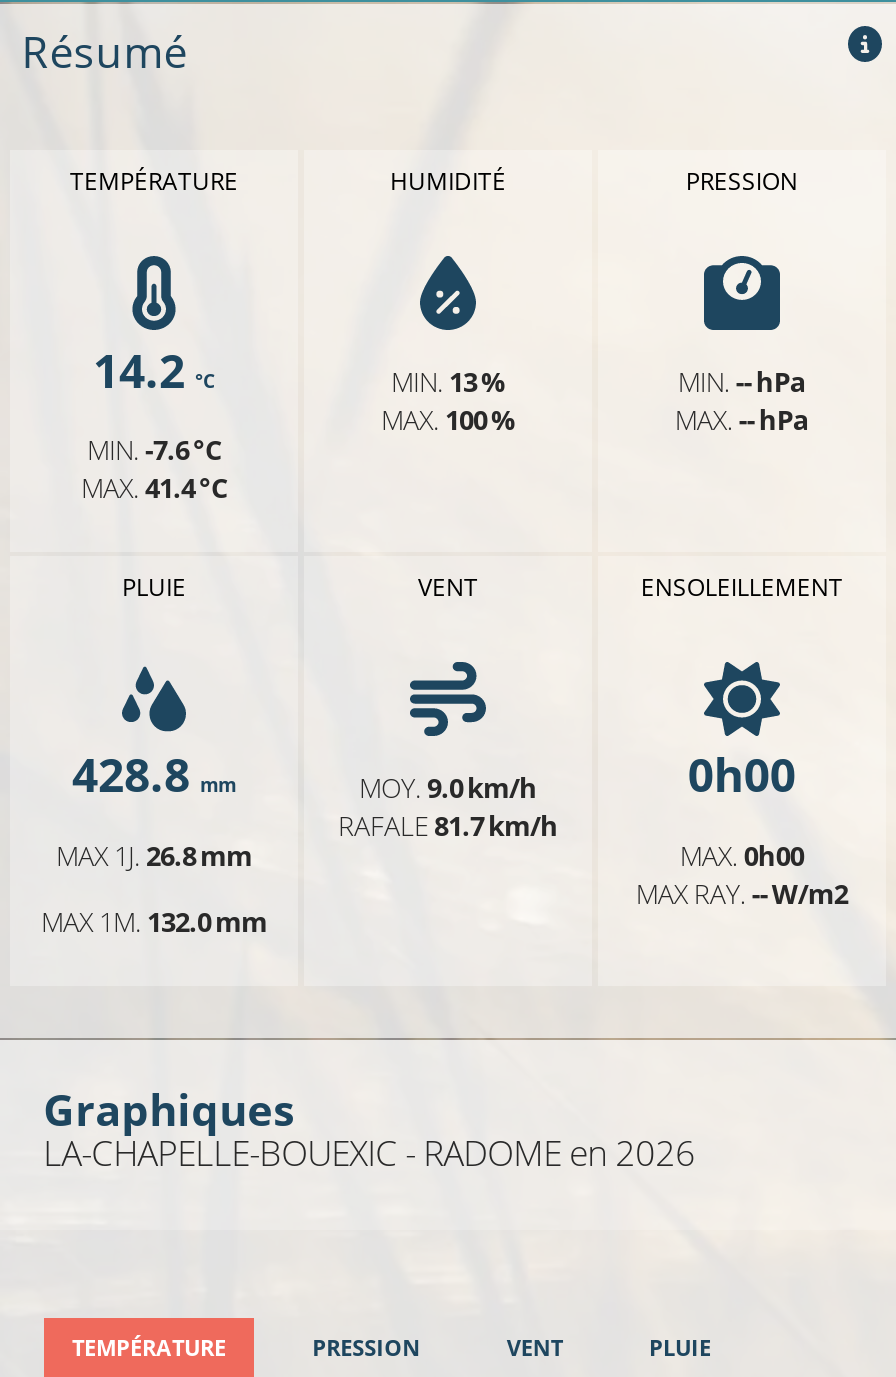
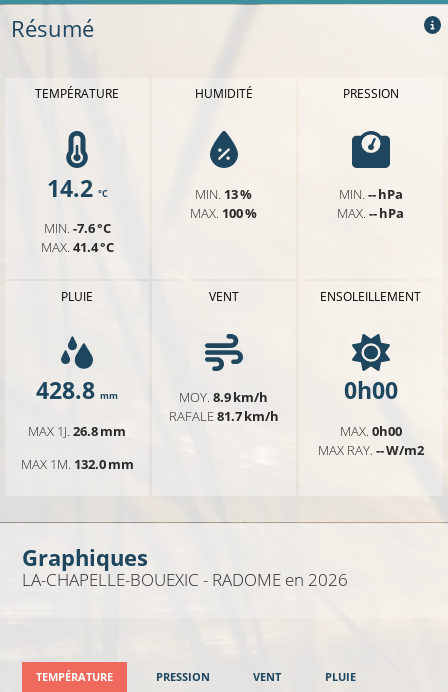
- MOY. 9.0 km/h
+ MOY. 8.9 km/h
